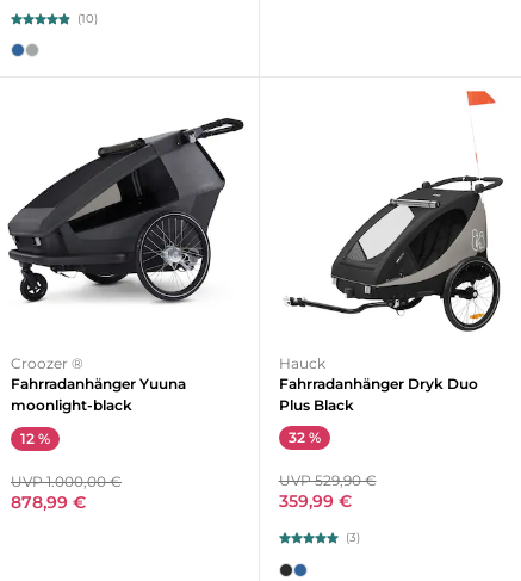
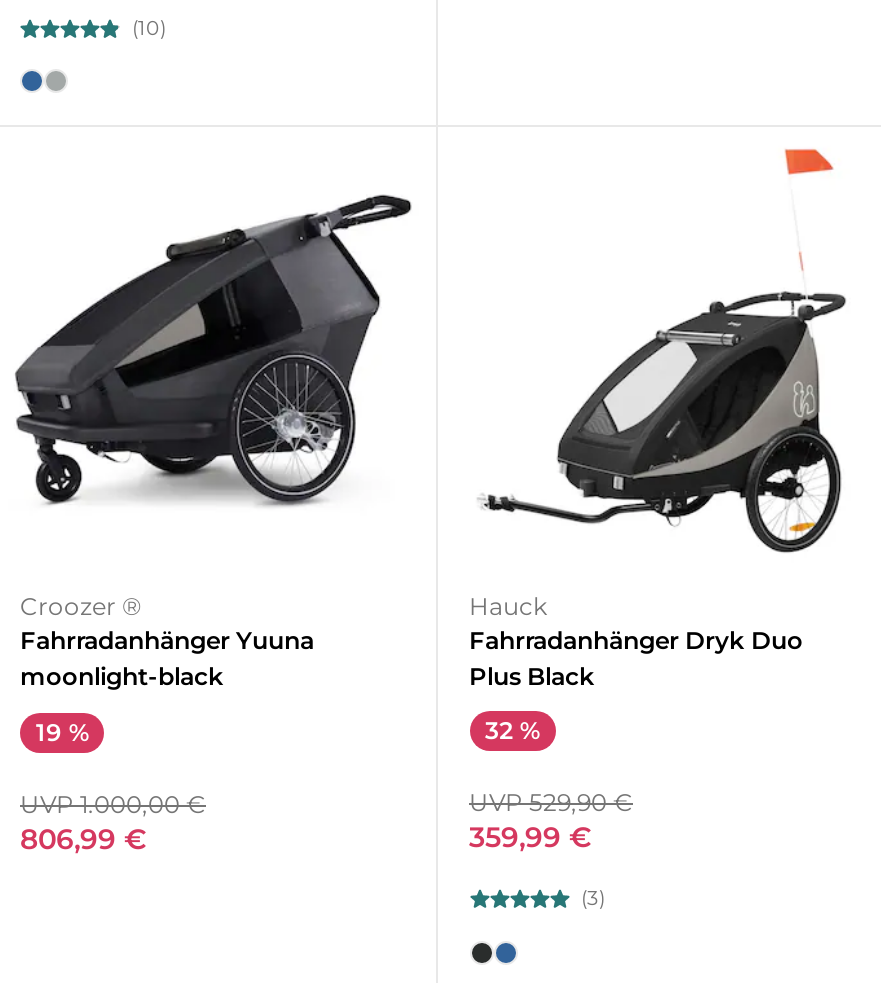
- 12 %
+ 19 %

- 878,99 €
+ 806,99 €
